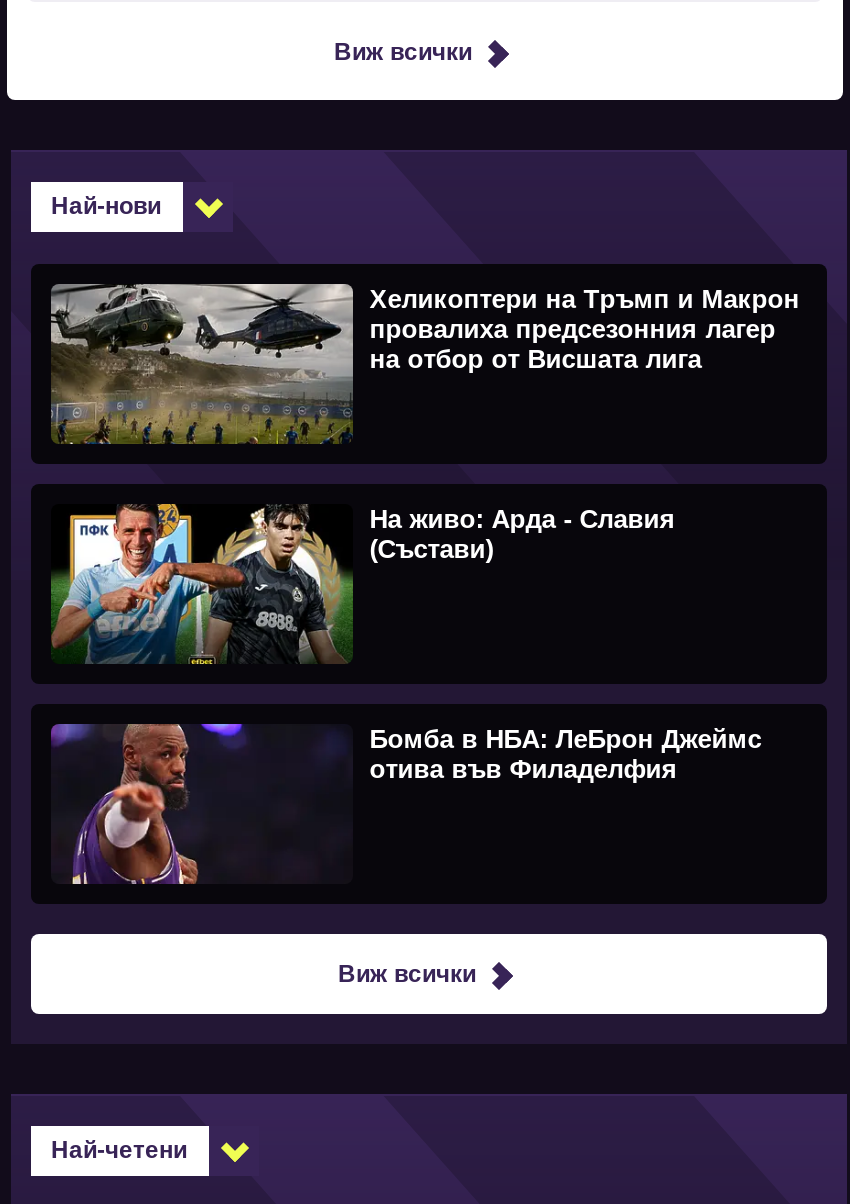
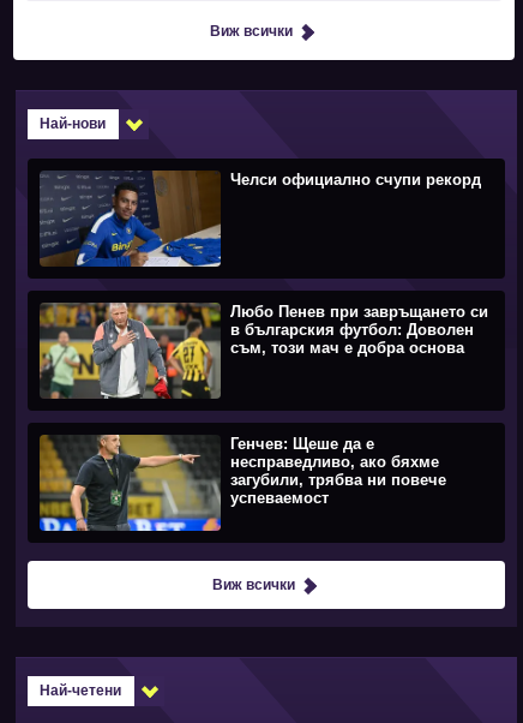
- [image]
- Хеликоптери на Тръмп и Макрон
- провалиха предсезонния лагер
- на отбор от Висшата лига
+ [image]
+ Челси официално счупи рекорд

- [image]
- На живо: Арда - Славия
- (Състави)
+ [image]
+ Любо Пенев при завръщането си
+ в българския футбол: Доволен
+ съм, този мач е добра основа

- [image]
- Бомба в НБА: ЛеБрон Джеймс
- отива във Филаделфия
+ [image]
+ Генчев: Щеше да е
+ несправедливо, ако бяхме
+ загубили, трябва ни повече
+ успеваемост
